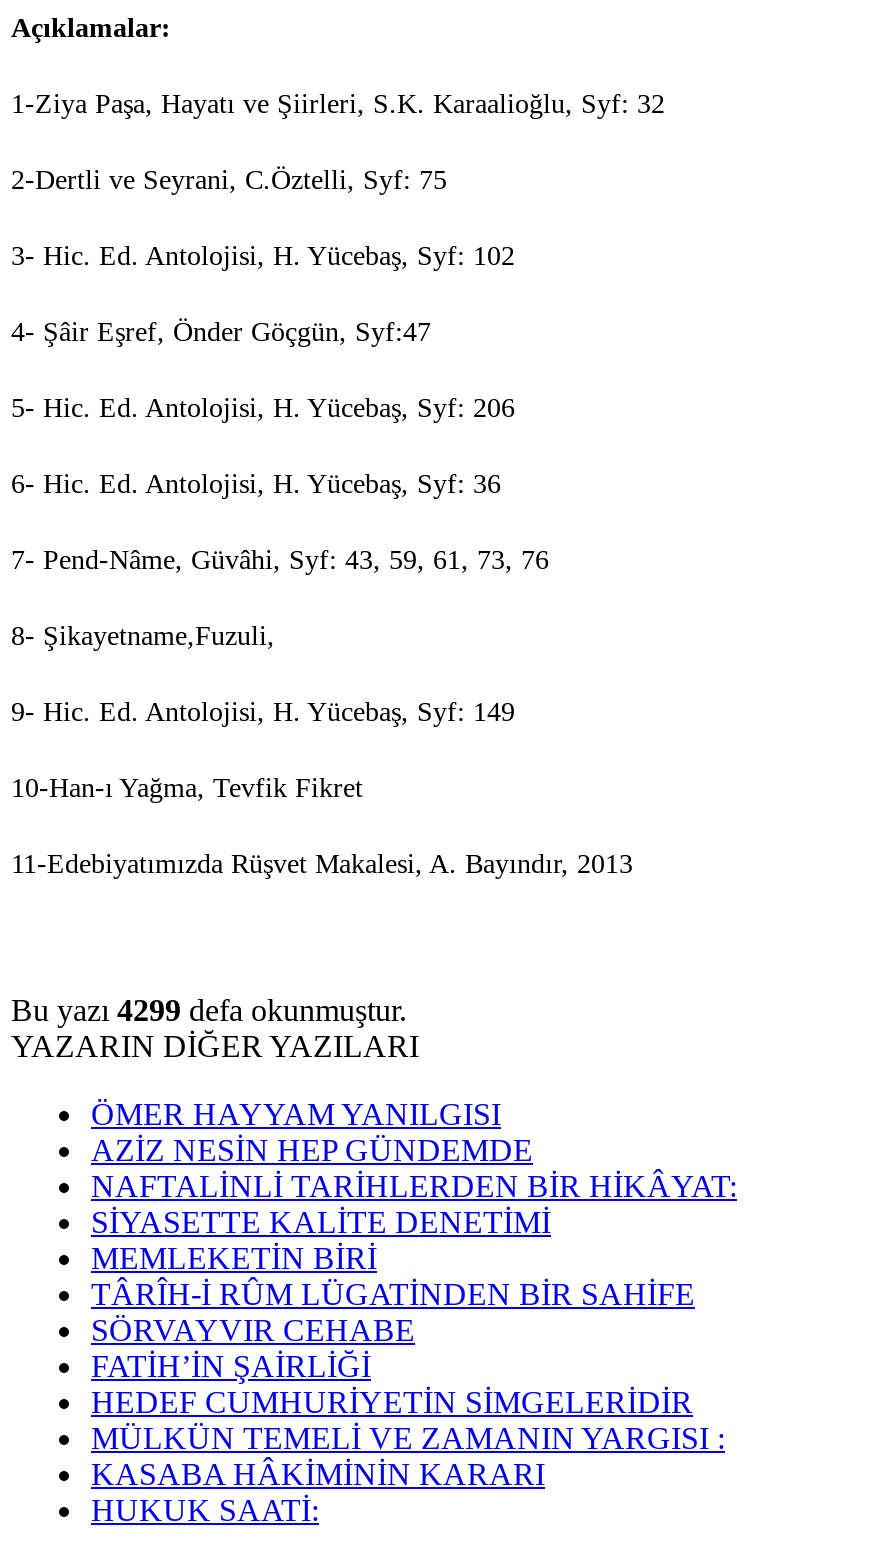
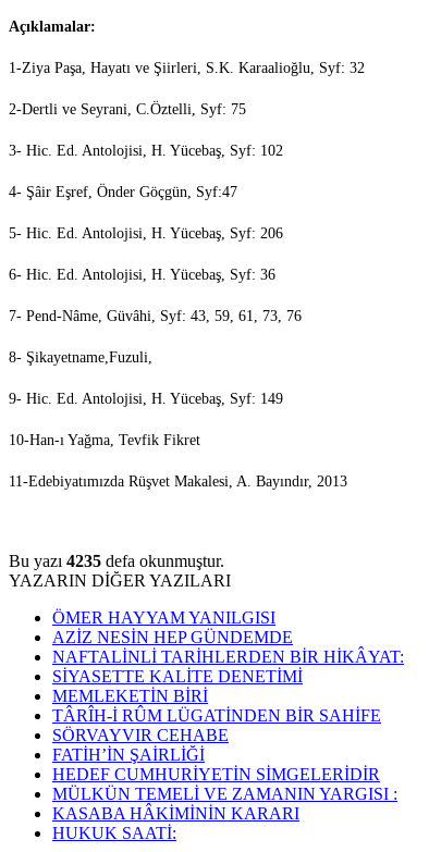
- Bu yazı 4299 defa okunmuştur.
+ Bu yazı 4235 defa okunmuştur.
